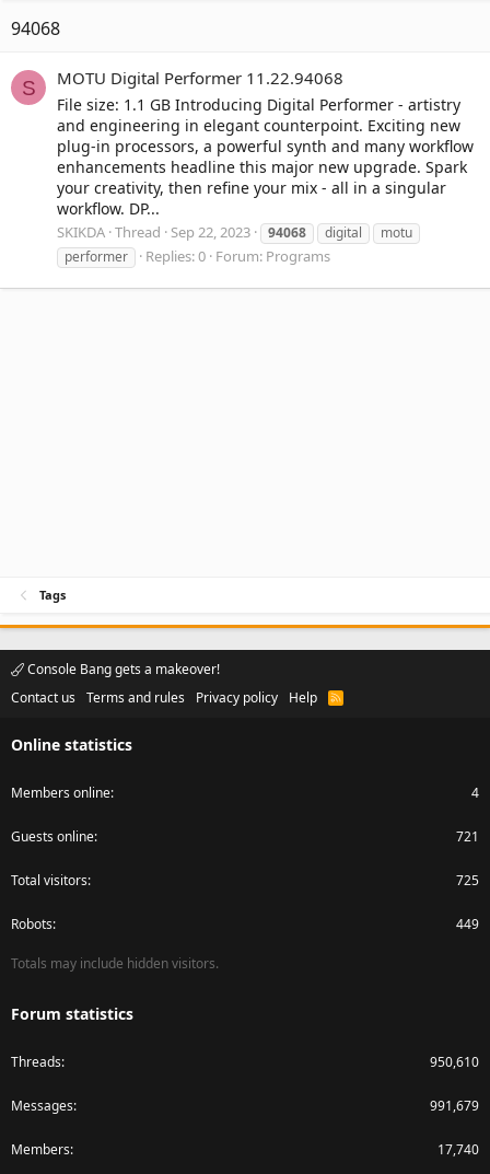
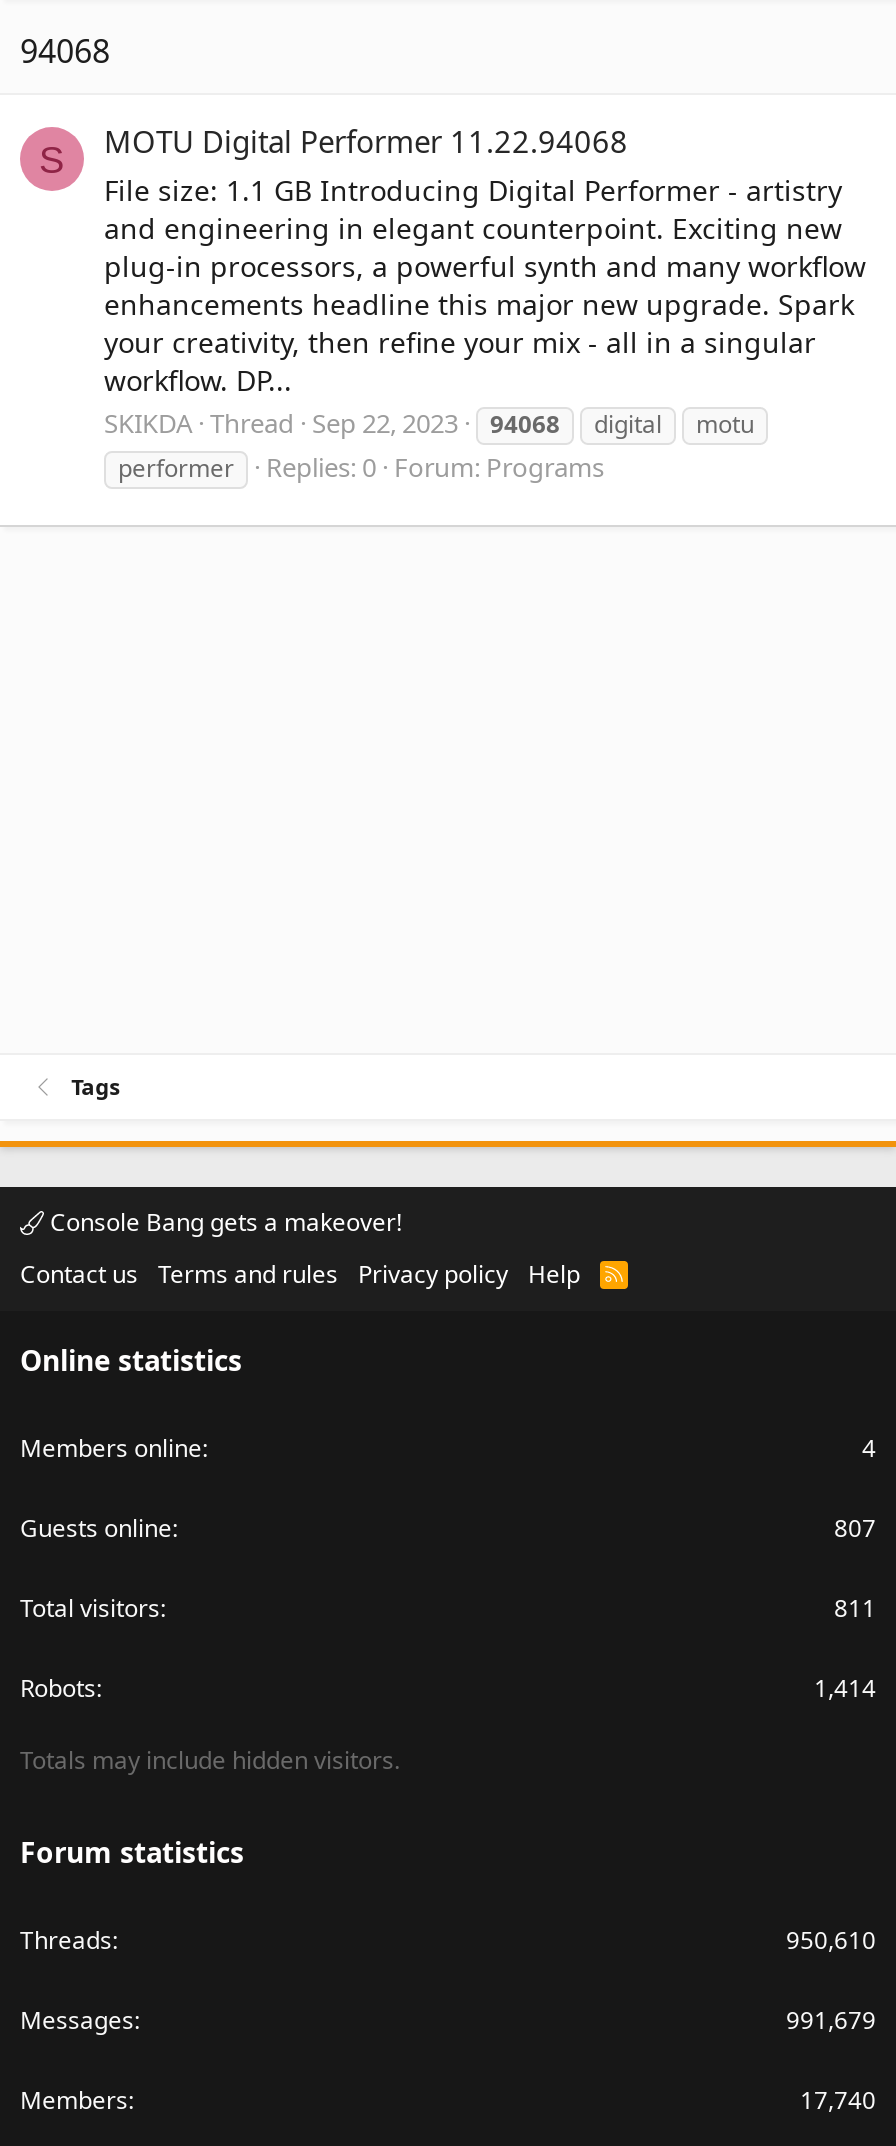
- 721
+ 807

- 725
+ 811

- 449
+ 1,414
